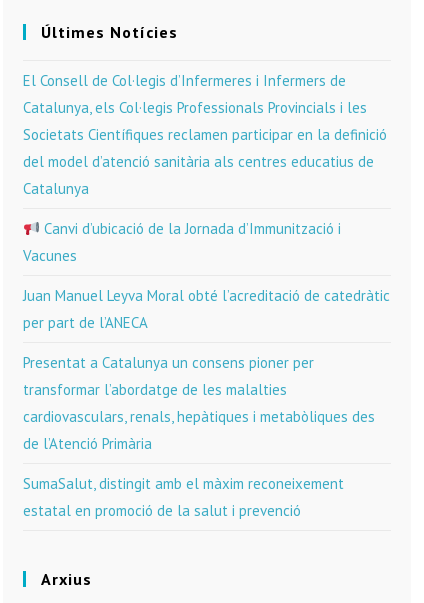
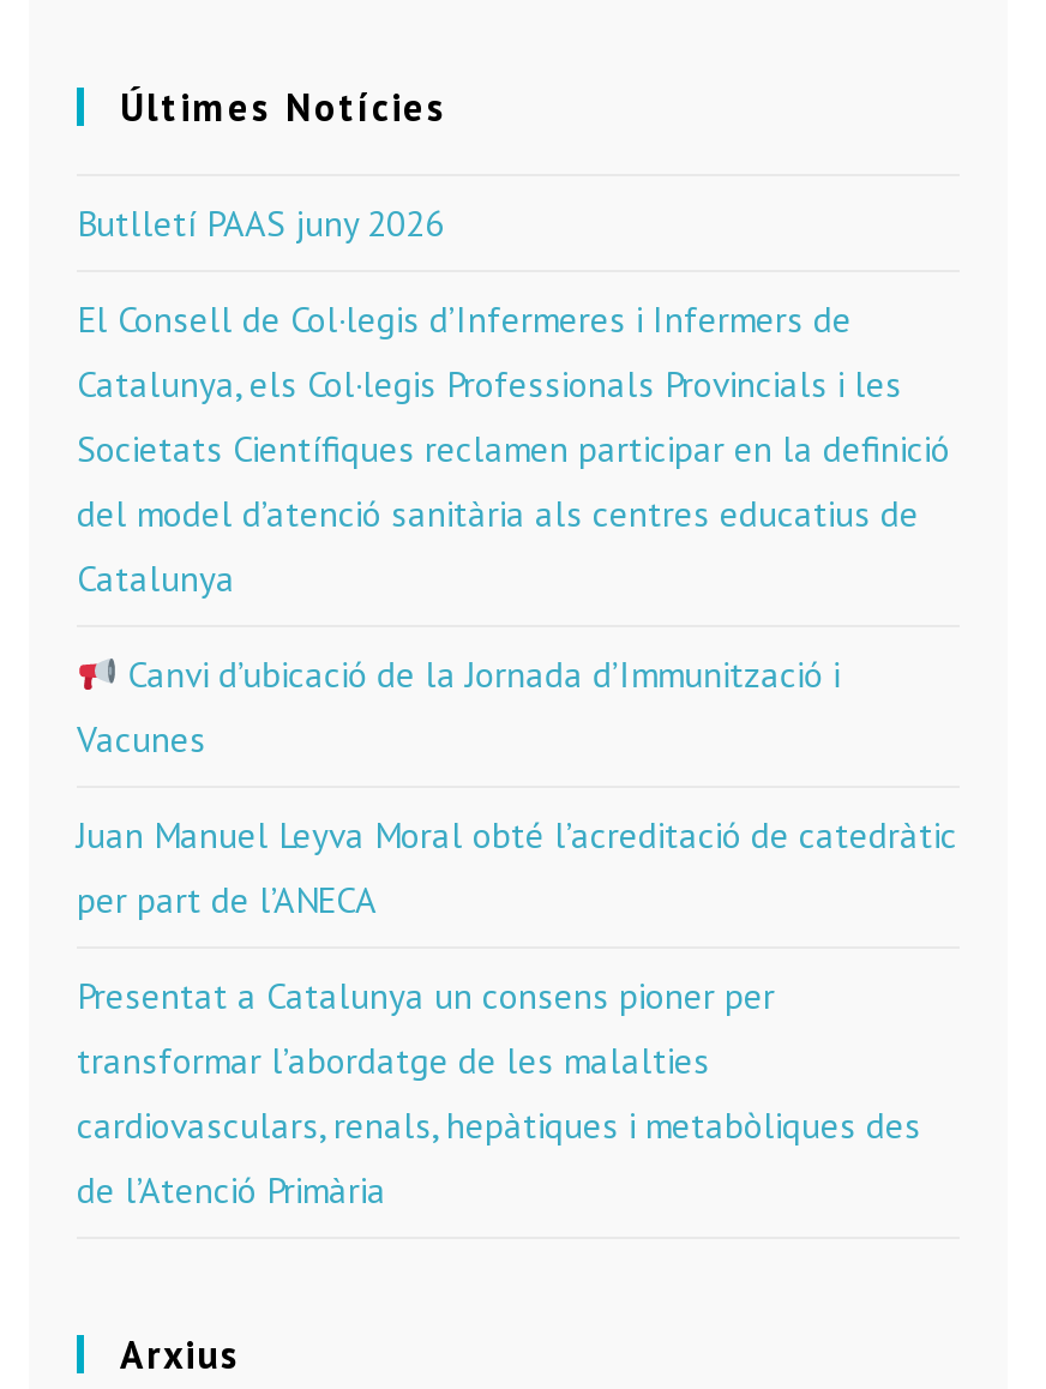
+ Butlletí PAAS juny 2026

moved down: El Consell de Col·legis d’Infermeres i Infermers de | Catalunya, els Col·legis Professionals Provincials i les | Societats Científiques reclamen participar en la definició | ... | cardiovasculars, renals, hepàtiques i metabòliques des | de l’Atenció Primària

- SumaSalut, distingit amb el màxim reconeixement
- estatal en promoció de la salut i prevenció
